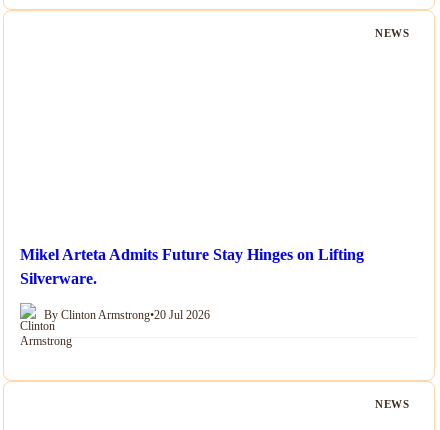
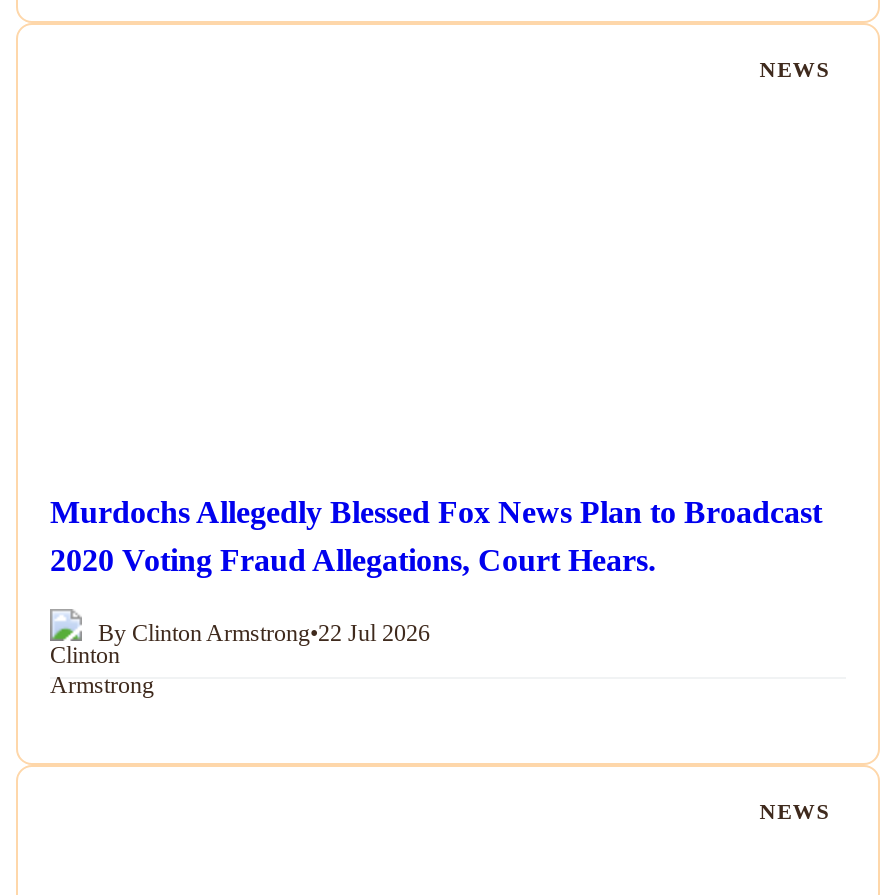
- Mikel Arteta Admits Future Stay Hinges on Lifting
- Silverware.
+ Murdochs Allegedly Blessed Fox News Plan to Broadcast
+ 2020 Voting Fraud Allegations, Court Hears.

- By Clinton Armstrong•20 Jul 2026
+ By Clinton Armstrong•22 Jul 2026
